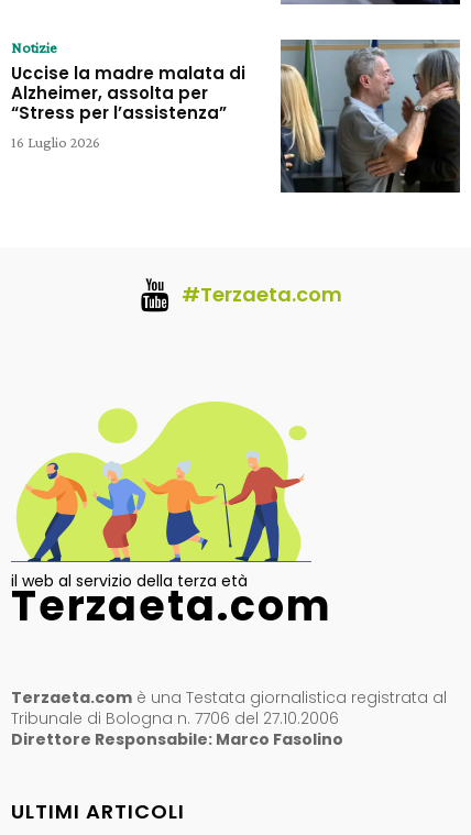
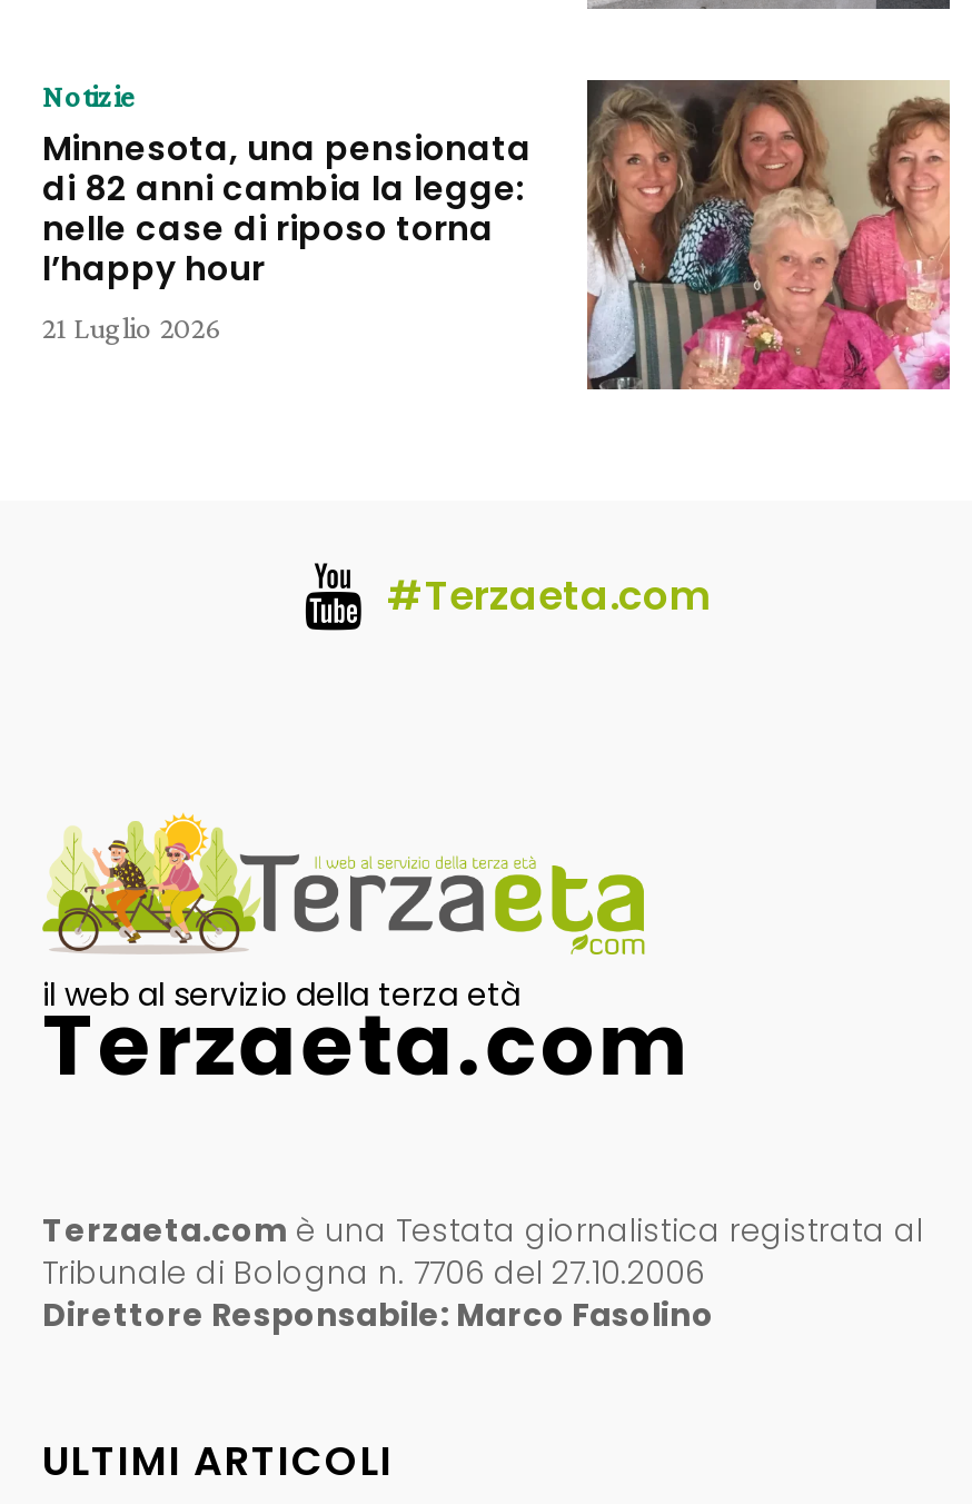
- [image]
- Uccise la madre malata di
- Alzheimer, assolta per
- “Stress per l’assistenza”
- 16 Luglio 2026
+ [image]
+ Minnesota, una pensionata
+ di 82 anni cambia la legge:
+ nelle case di riposo torna
+ l’happy hour
+ 21 Luglio 2026

- [image]
+ [image]
